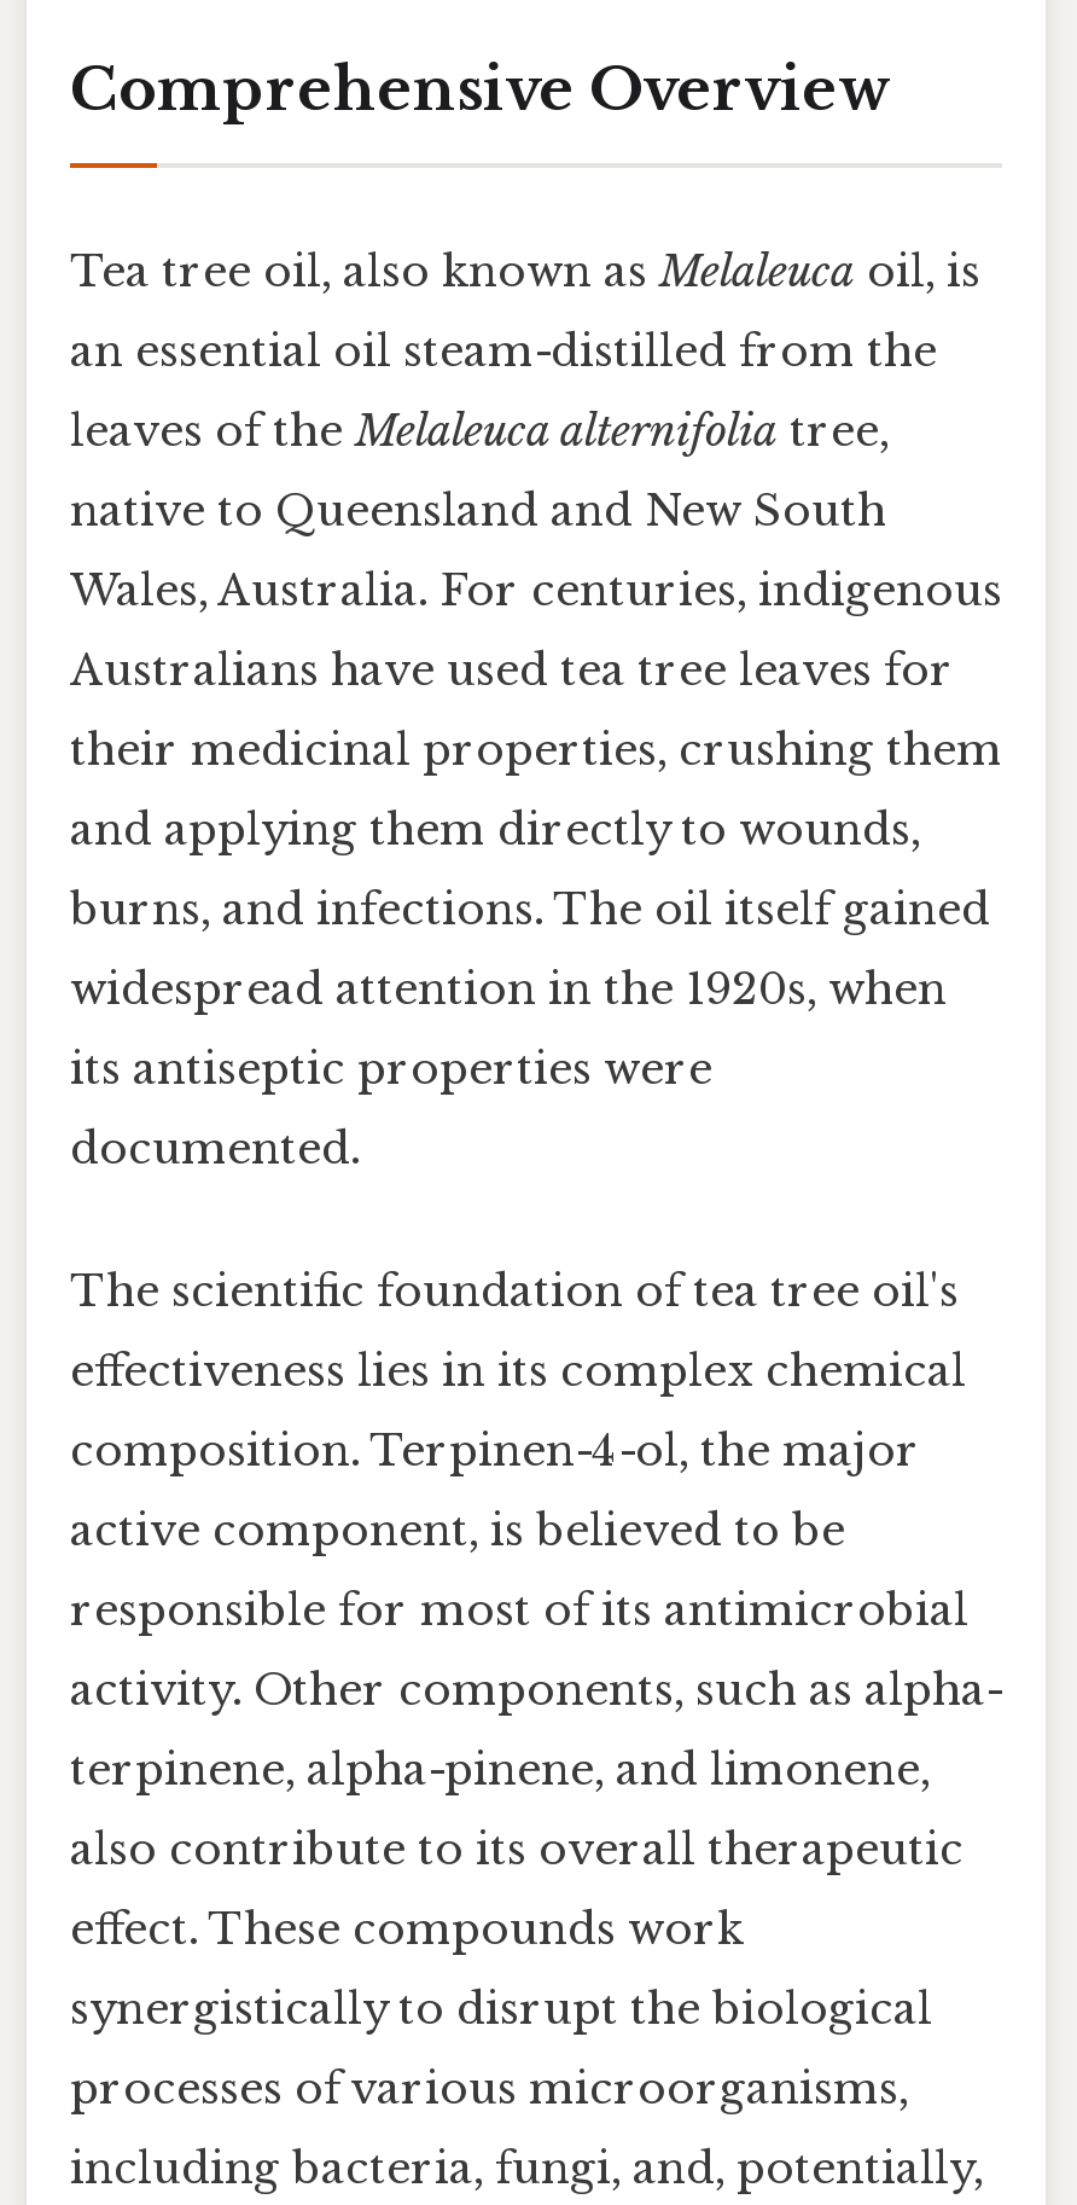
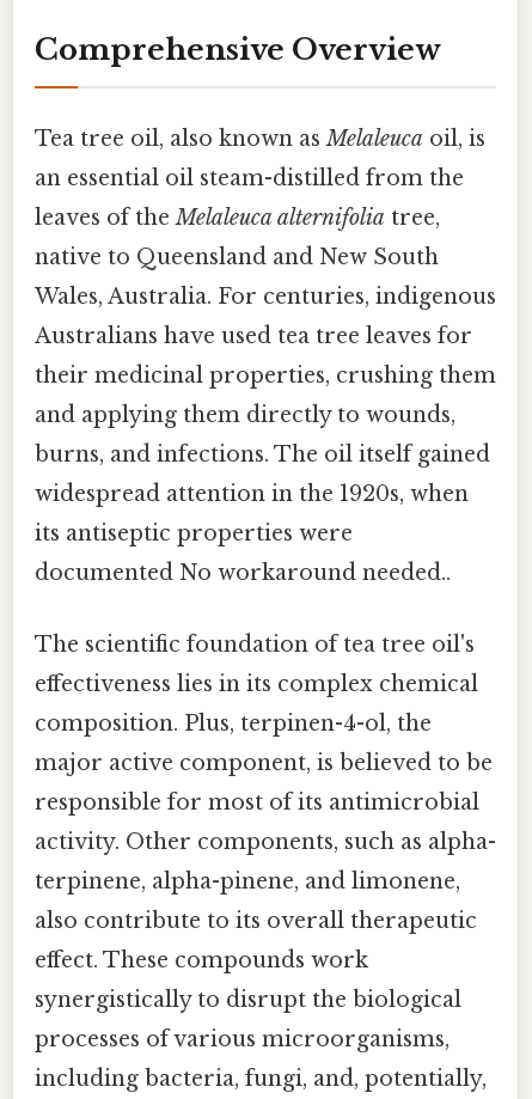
- documented.
+ documented No workaround needed..

- composition. Terpinen-4-ol, the major
+ composition. Plus, terpinen-4-ol, the

- active component, is believed to be
+ major active component, is believed to be
